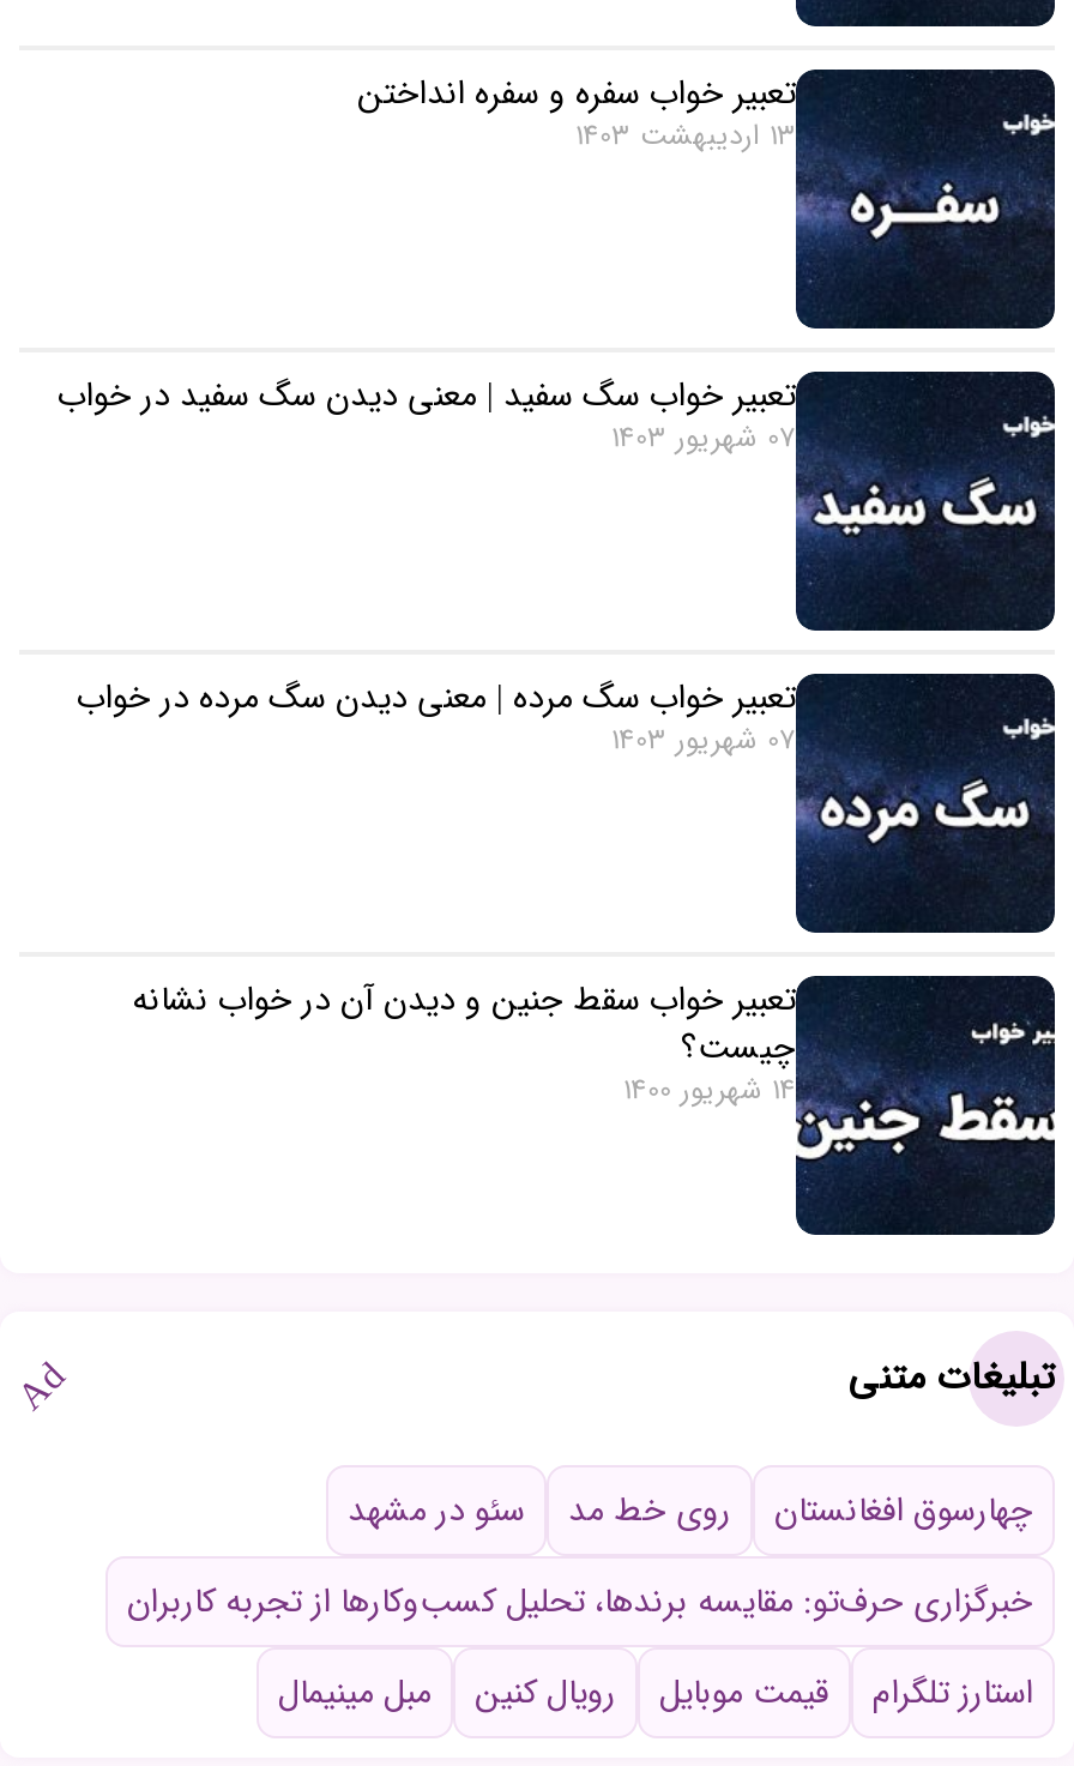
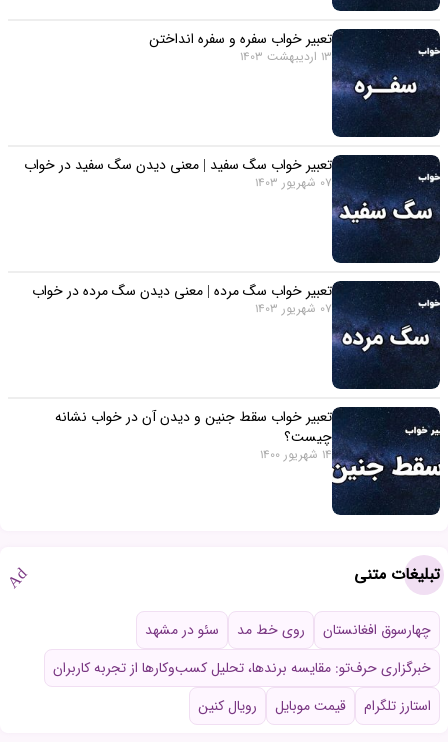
- مبل مینیمال
